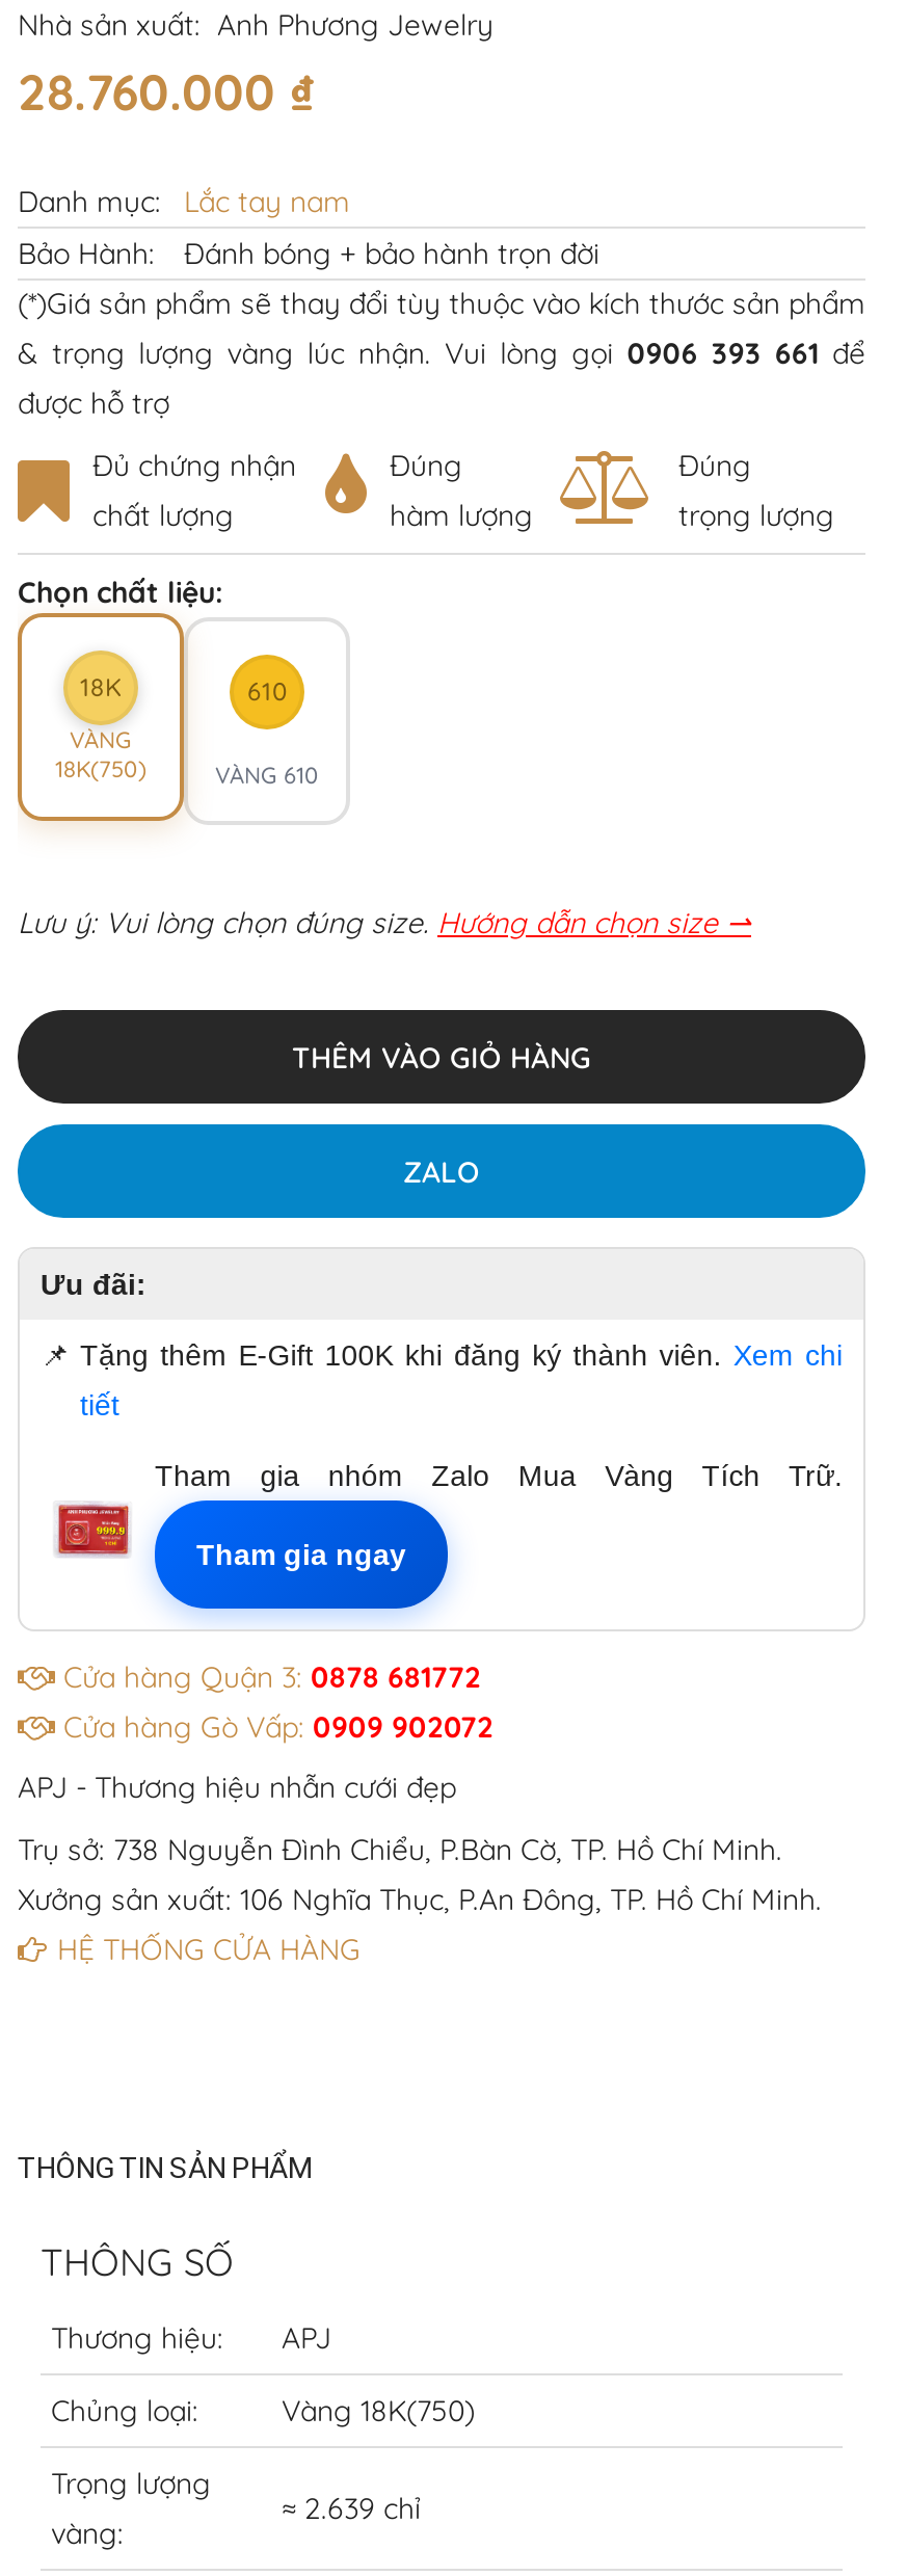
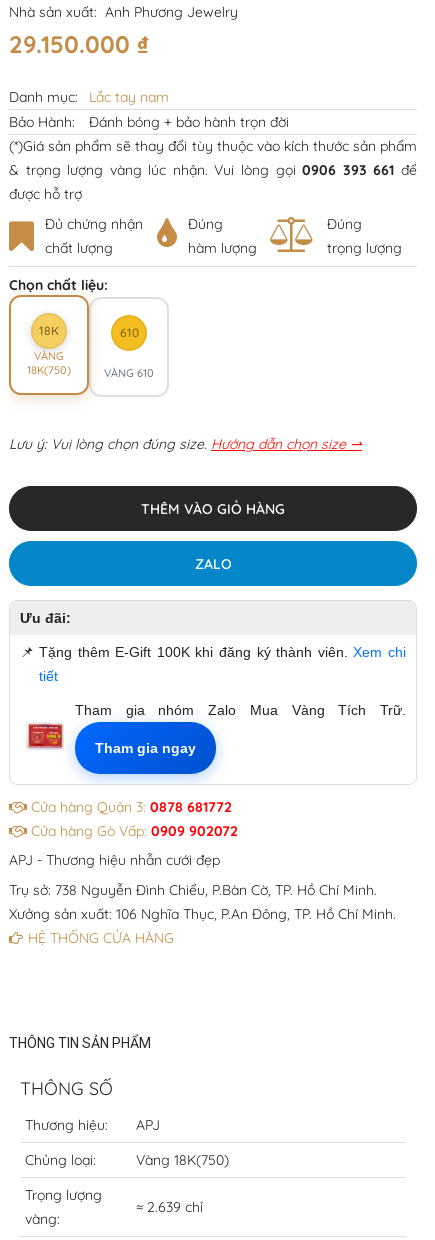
- 28.760.000 ₫
+ 29.150.000 ₫
